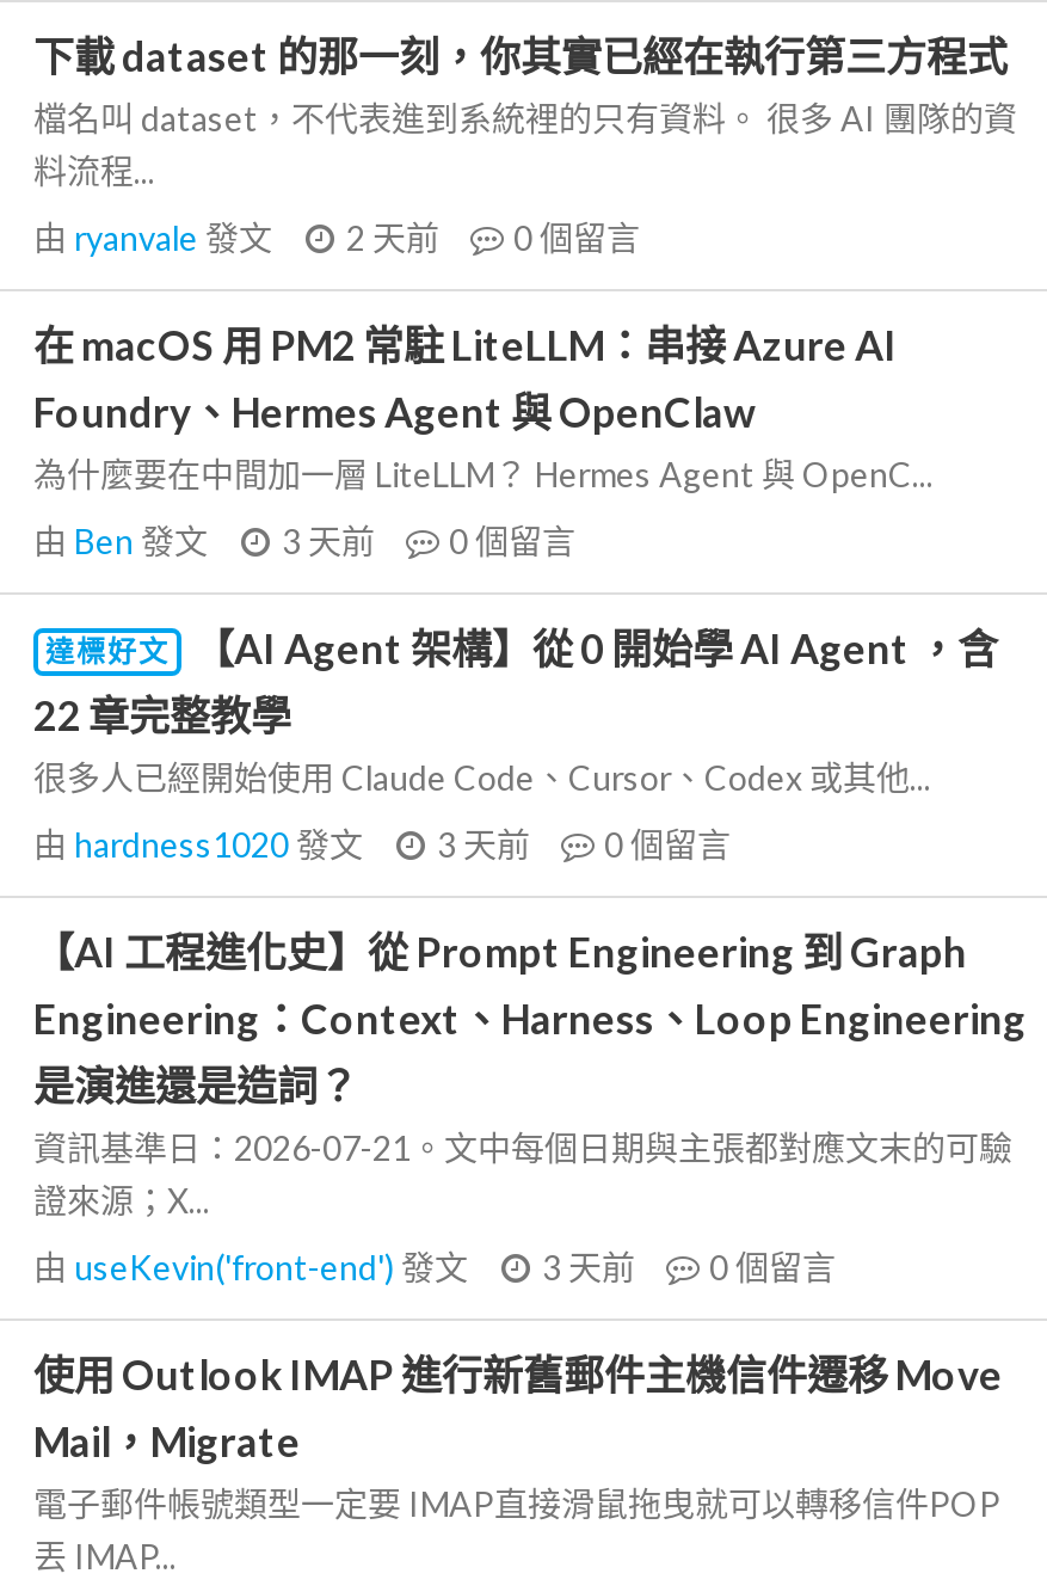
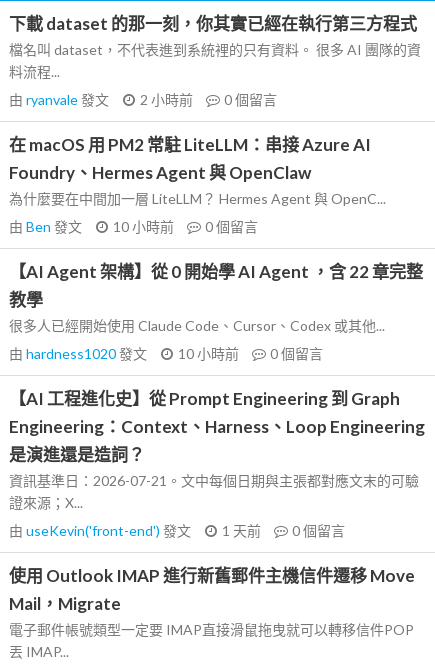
- 由ryanvale發文 2 天前 0個留言
+ 由ryanvale發文 2 小時前 0個留言

- 由Ben發文 3 天前 0個留言
+ 由Ben發文 10 小時前 0個留言

- 達標好文
- 【AI Agent 架構】從 0 開始學 AI Agent ，含
- 22 章完整教學
+ 【AI Agent 架構】從 0 開始學 AI Agent ，含 22 章完整
+ 教學

- 由hardness1020發文 3 天前 0個留言
+ 由hardness1020發文 10 小時前 0個留言

- 由useKevin('front-end')發文 3 天前 0個留言
+ 由useKevin('front-end')發文 1 天前 0個留言
